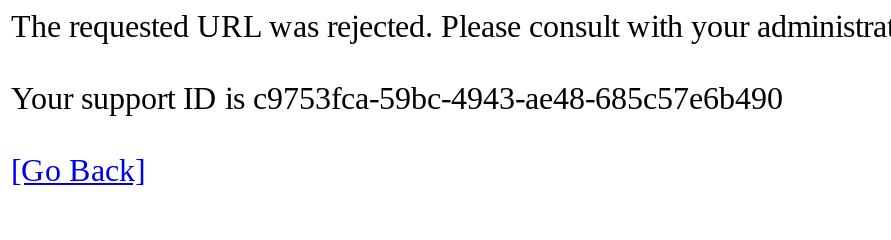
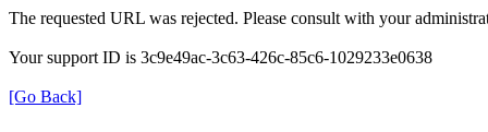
- Your support ID is c9753fca-59bc-4943-ae48-685c57e6b490
+ Your support ID is 3c9e49ac-3c63-426c-85c6-1029233e0638
